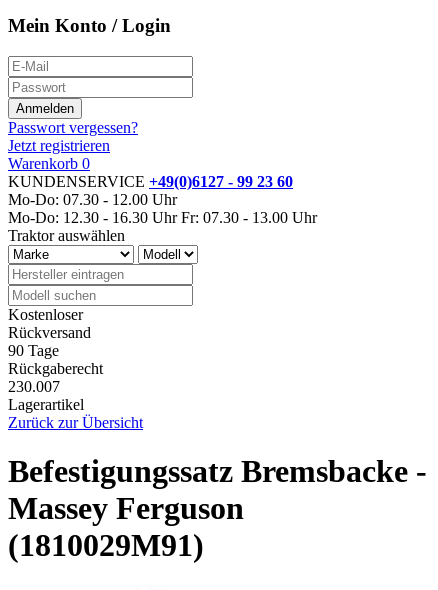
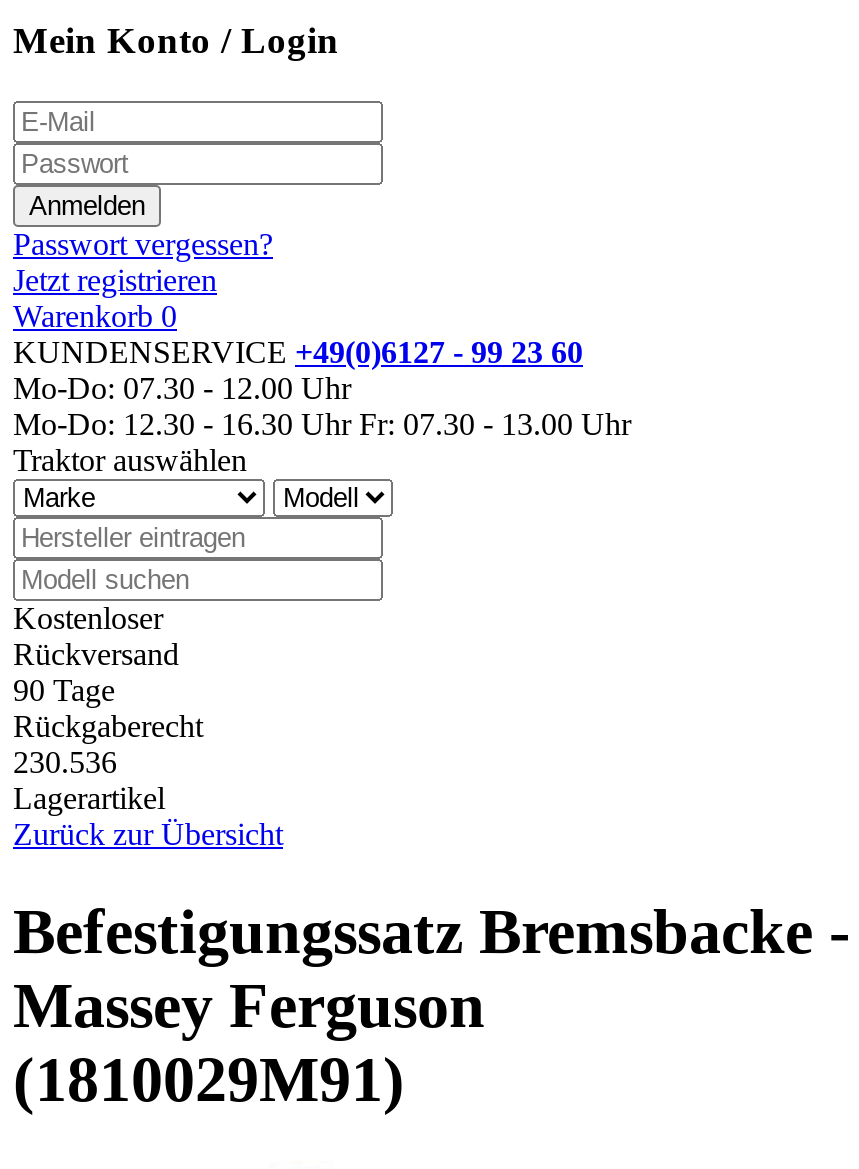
- 230.007
+ 230.536
